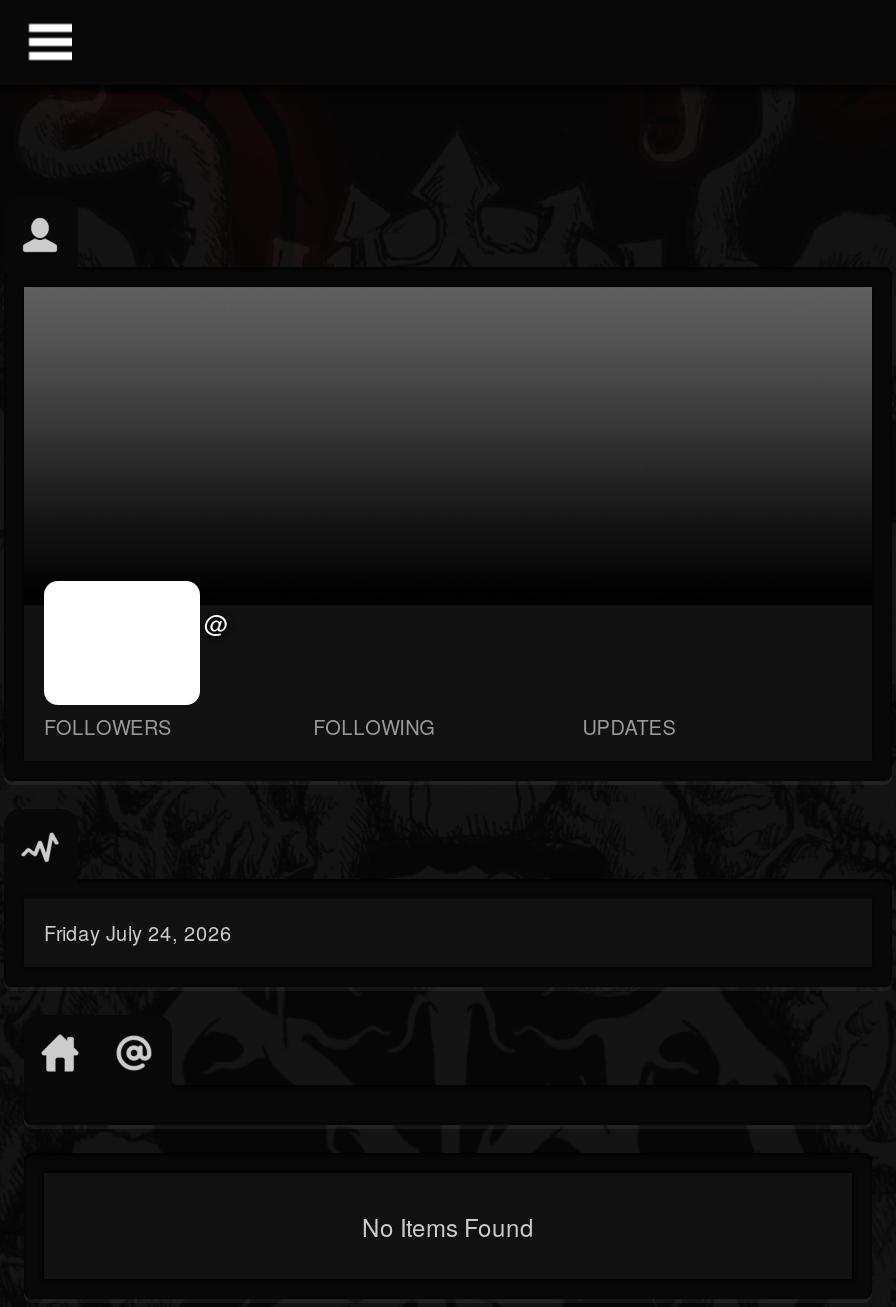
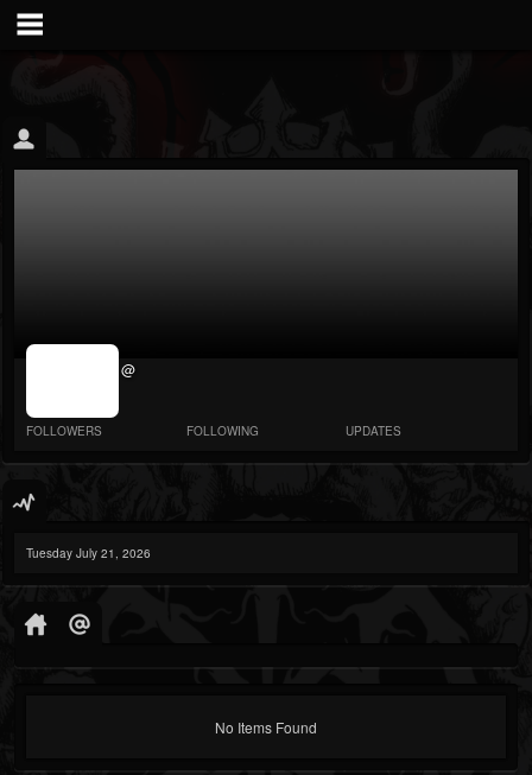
- Friday July 24, 2026
+ Tuesday July 21, 2026
